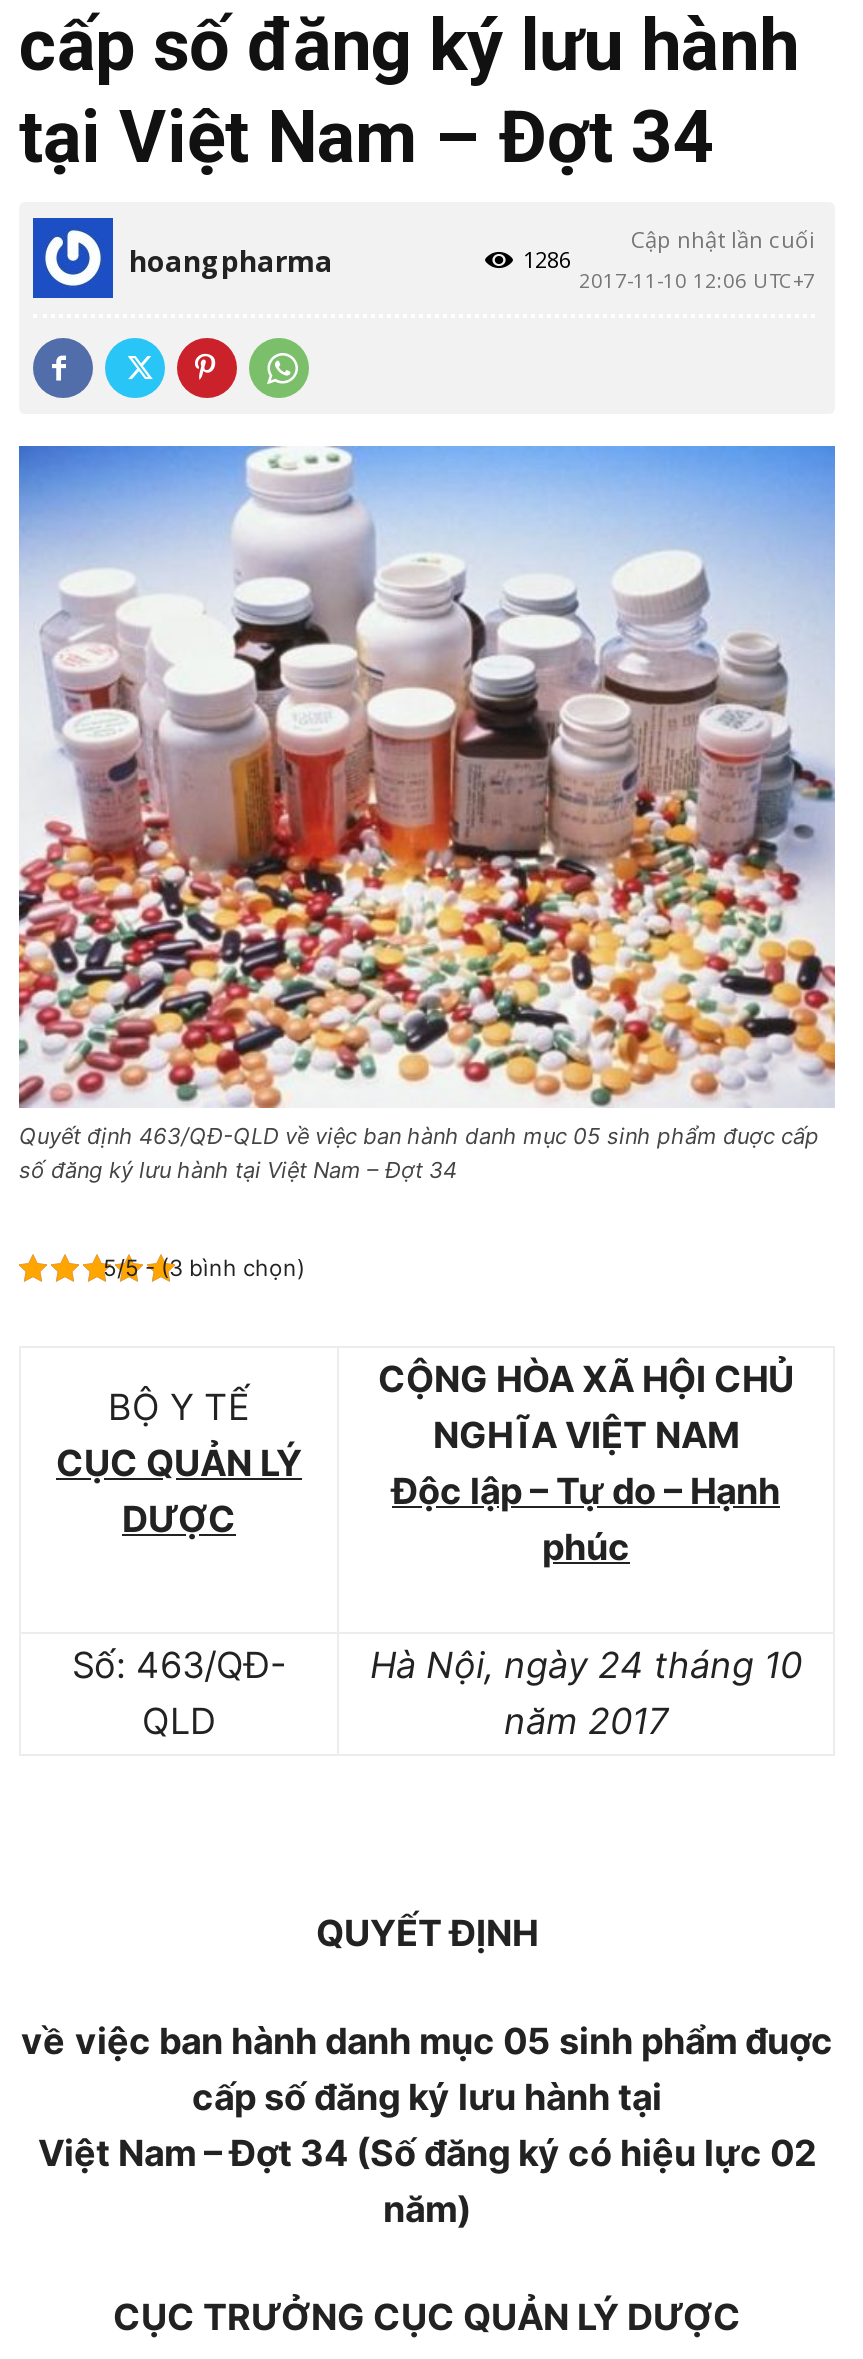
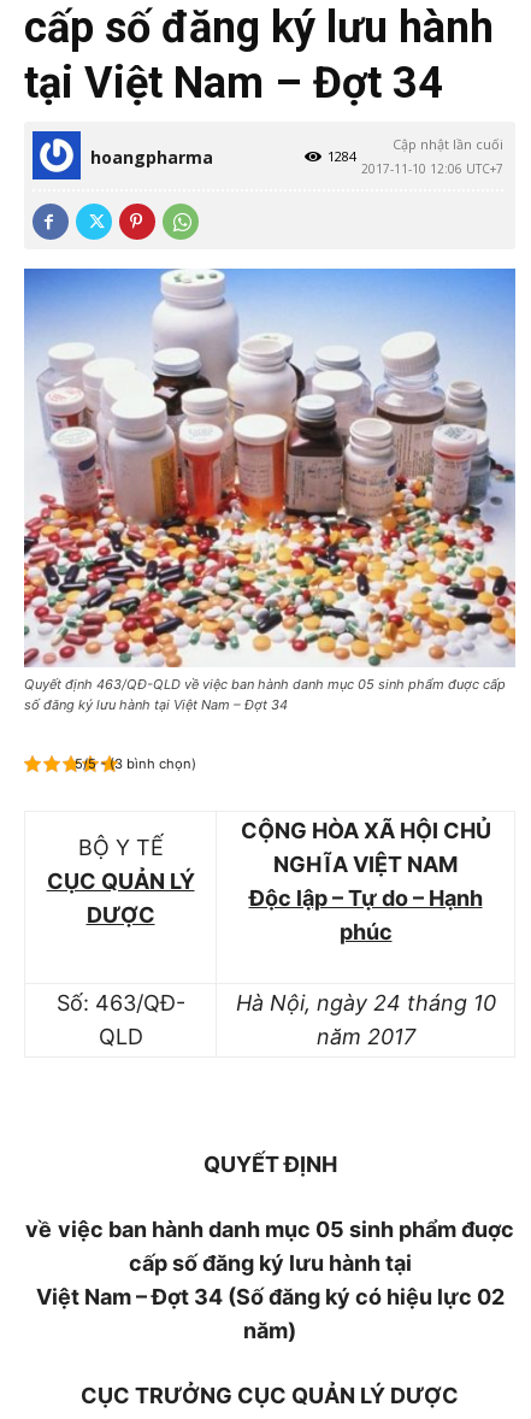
- 1286
+ 1284
